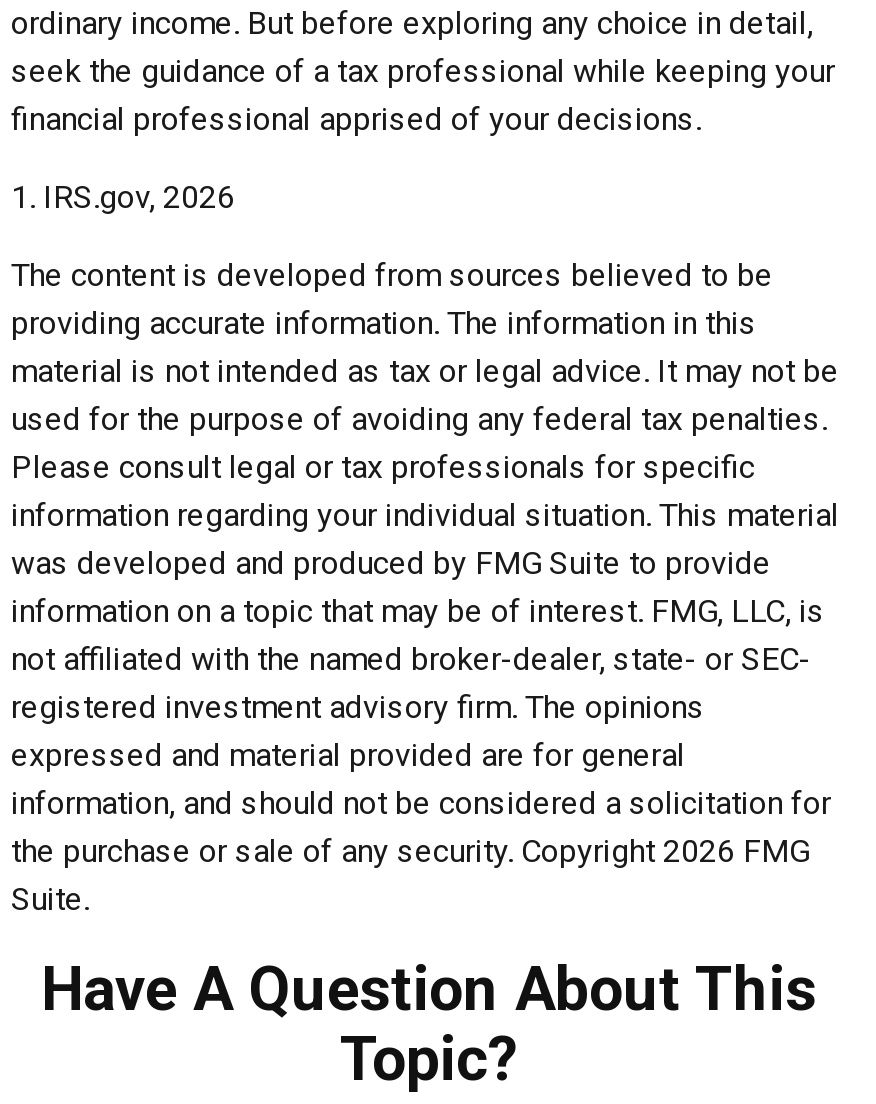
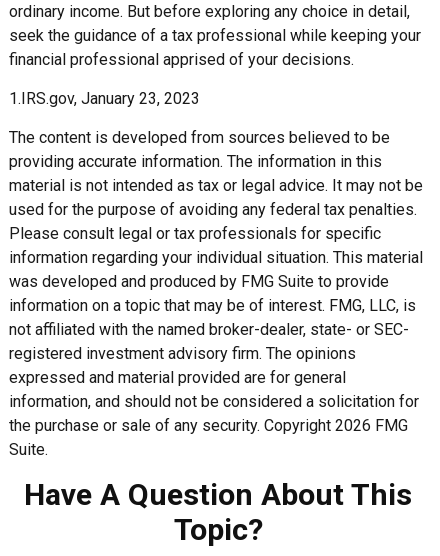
- 1. IRS.gov, 2026
+ 1.IRS.gov, January 23, 2023
